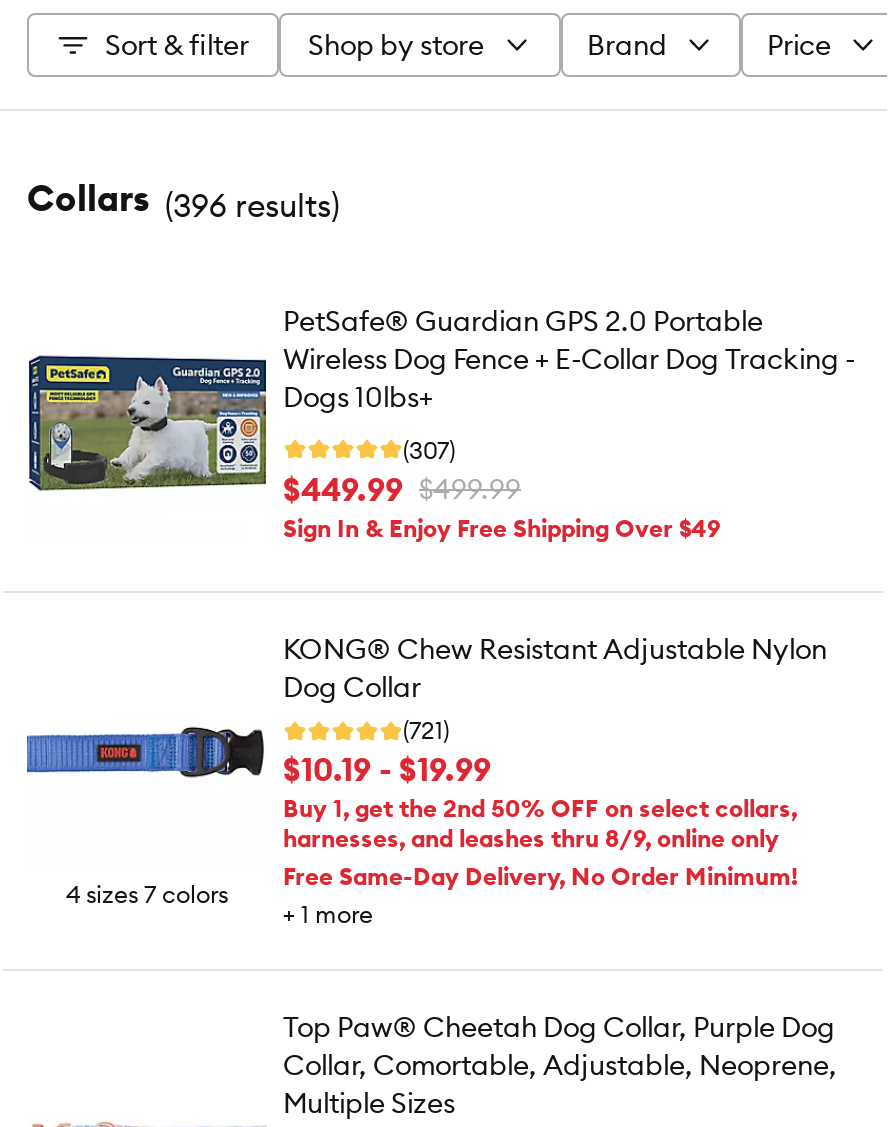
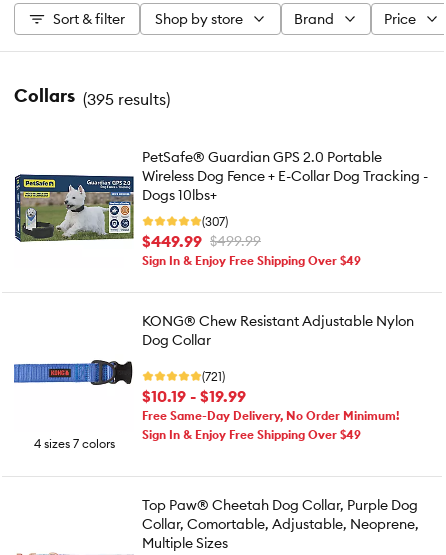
- Collars (396 results)
+ Collars (395 results)

- Buy 1, get the 2nd 50% OFF on select collars,
- harnesses, and leashes thru 8/9, online only

- + 1 more
+ Sign In & Enjoy Free Shipping Over $49
